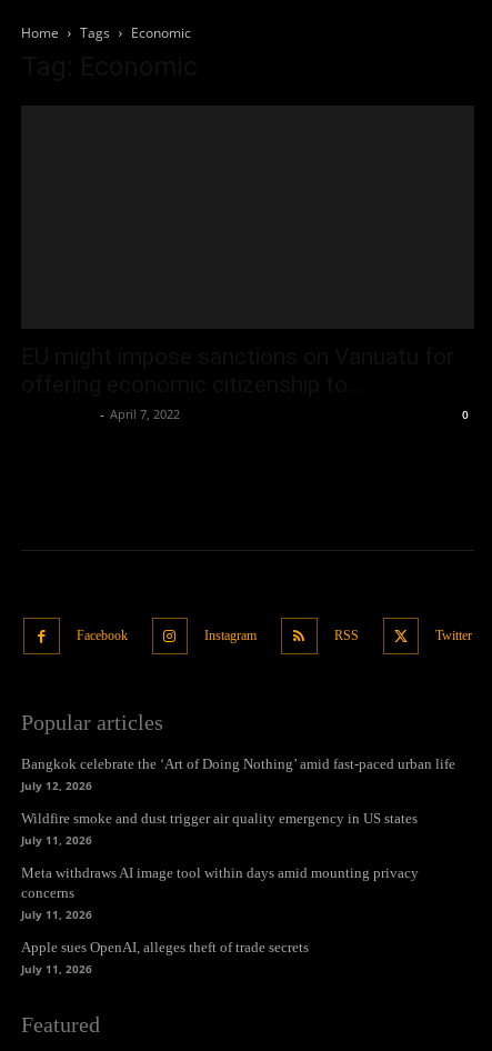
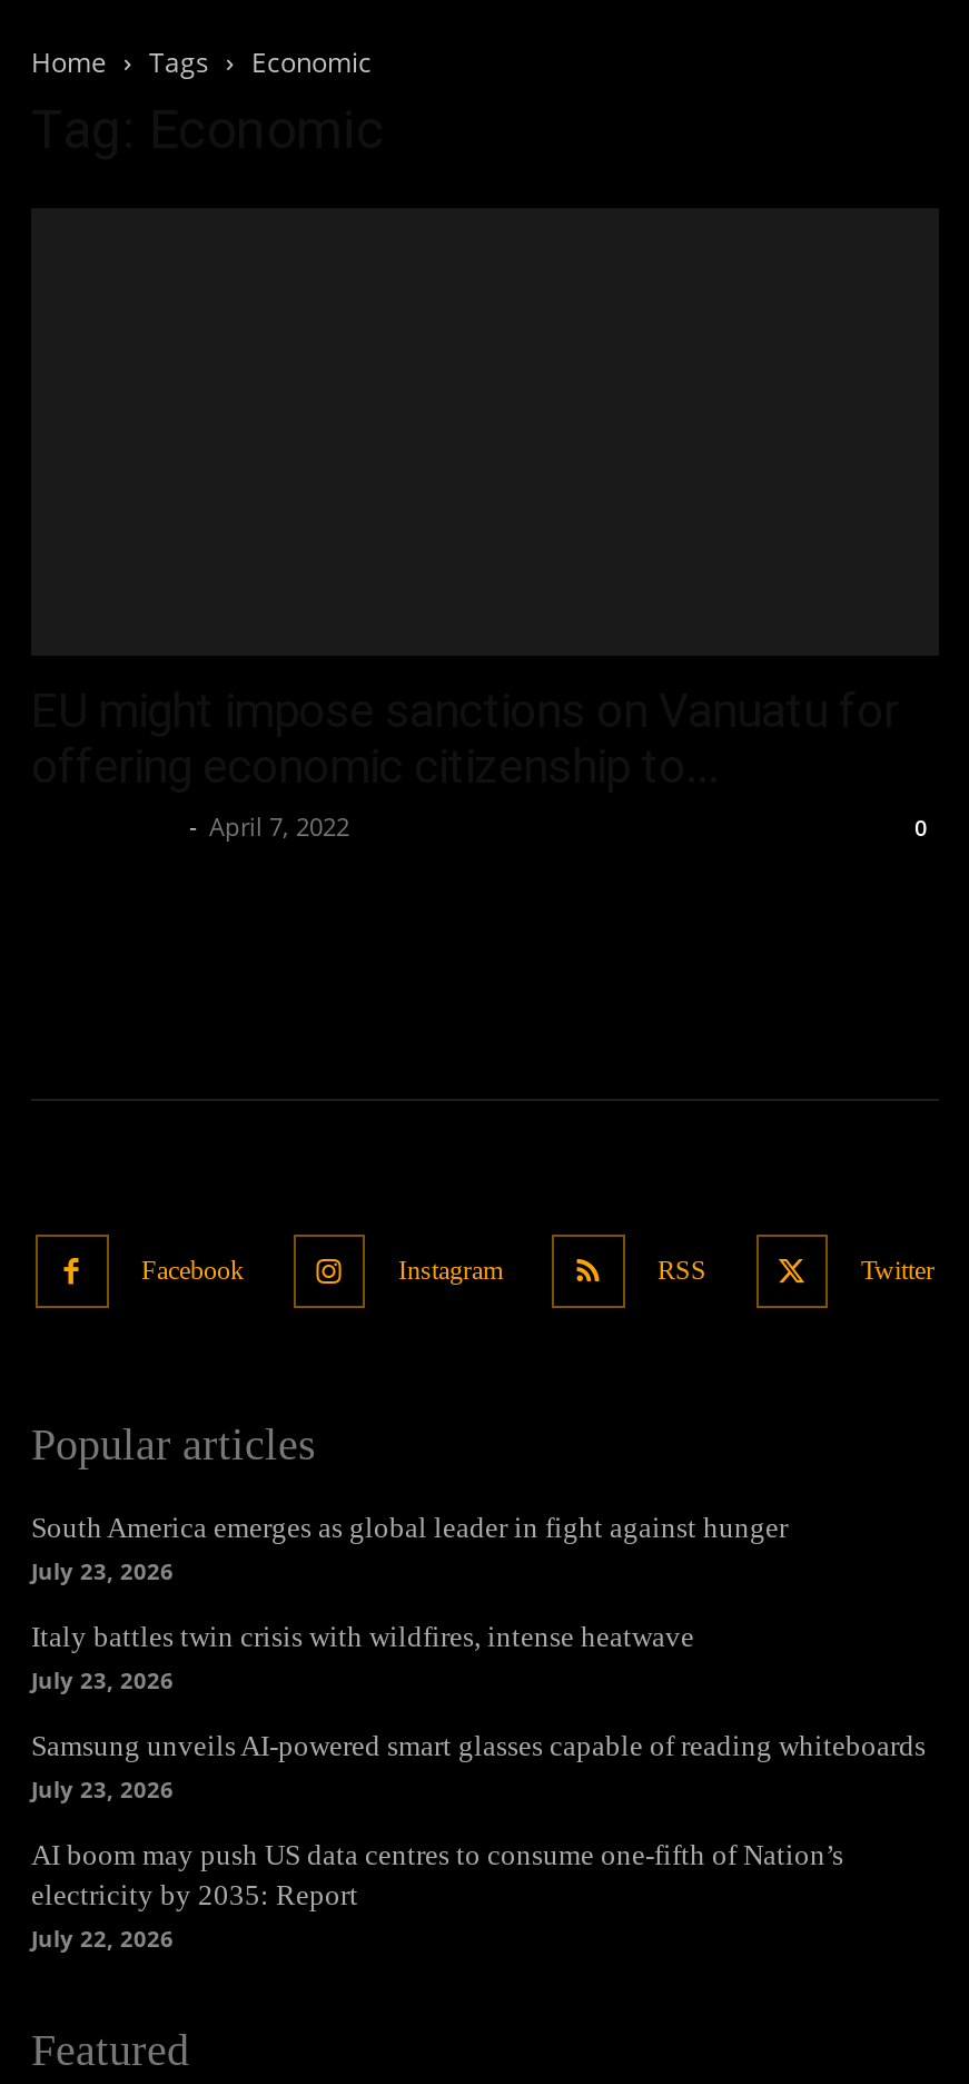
- Bangkok celebrate the ‘Art of Doing Nothing’ amid fast-paced urban life
- July 12, 2026
+ South America emerges as global leader in fight against hunger
+ July 23, 2026

- Wildfire smoke and dust trigger air quality emergency in US states
- July 11, 2026
+ Italy battles twin crisis with wildfires, intense heatwave
+ July 23, 2026

- Meta withdraws AI image tool within days amid mounting privacy
- concerns
- July 11, 2026
+ Samsung unveils AI-powered smart glasses capable of reading whiteboards
+ July 23, 2026

- Apple sues OpenAI, alleges theft of trade secrets
- July 11, 2026
+ AI boom may push US data centres to consume one-fifth of Nation’s
+ electricity by 2035: Report
+ July 22, 2026
